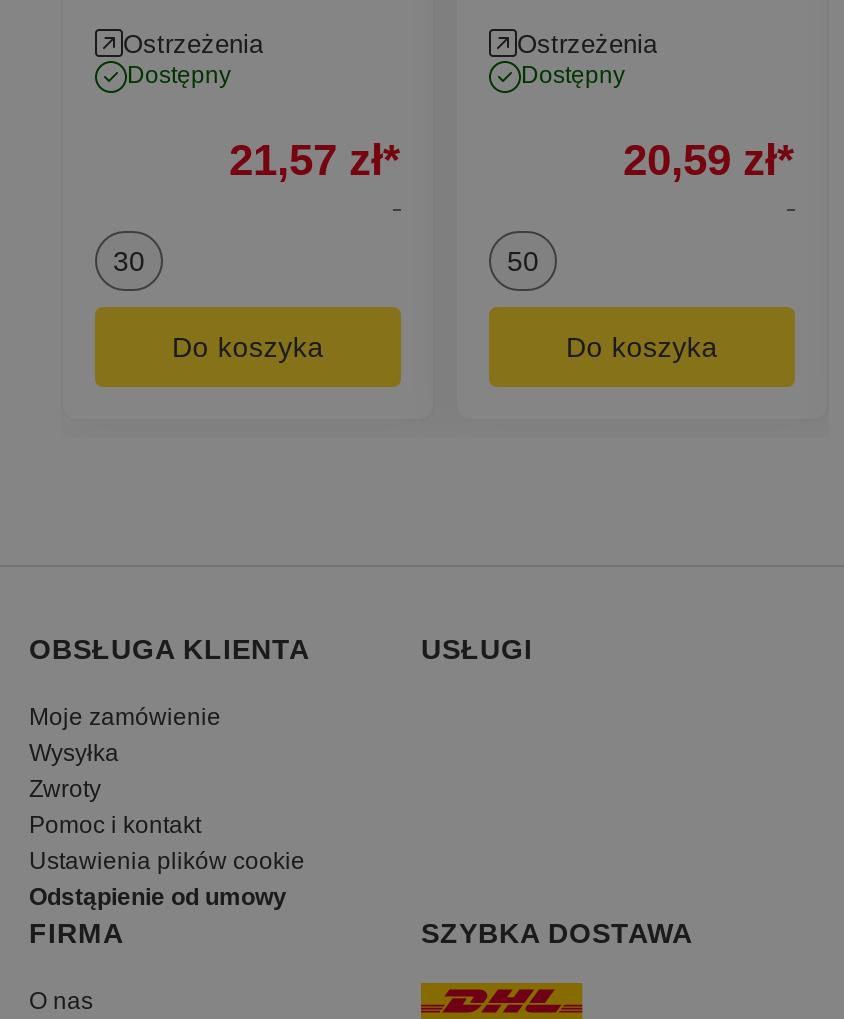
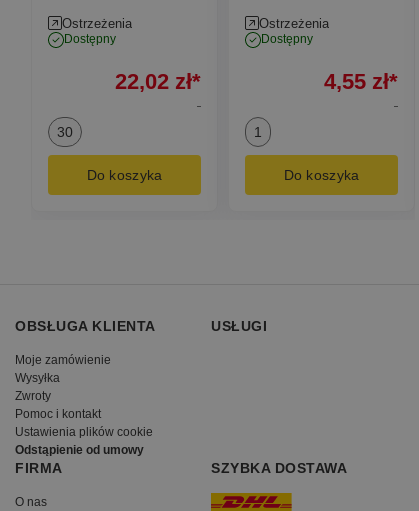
- 21,57 zł*
+ 22,02 zł*

- 20,59 zł*
+ 4,55 zł*

- 50
+ 1
